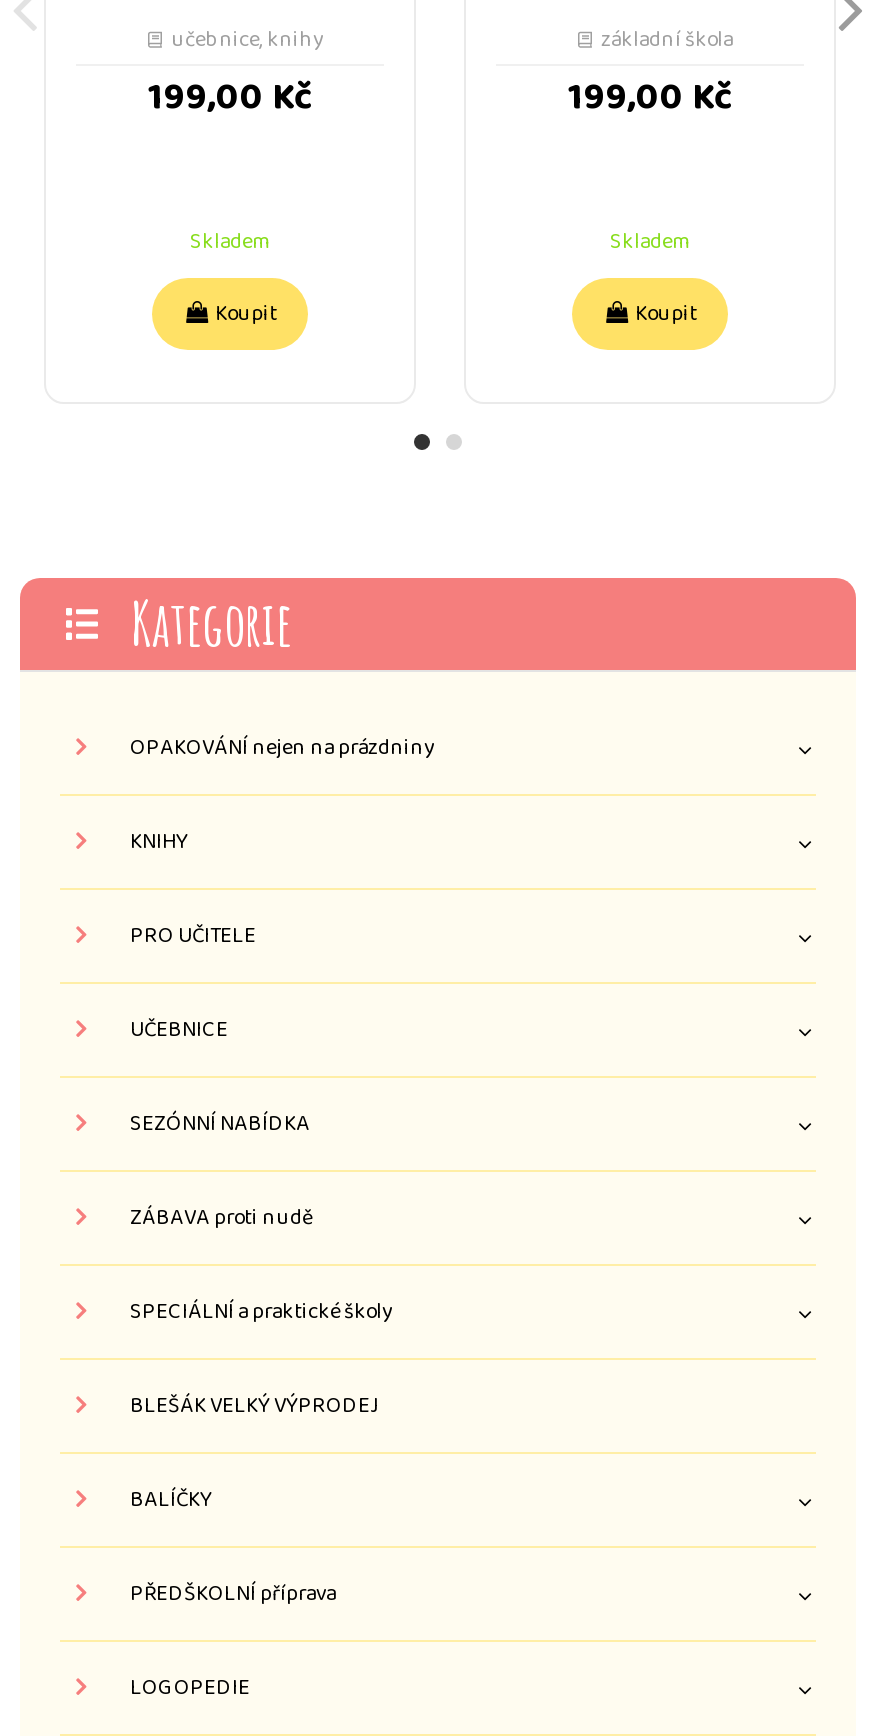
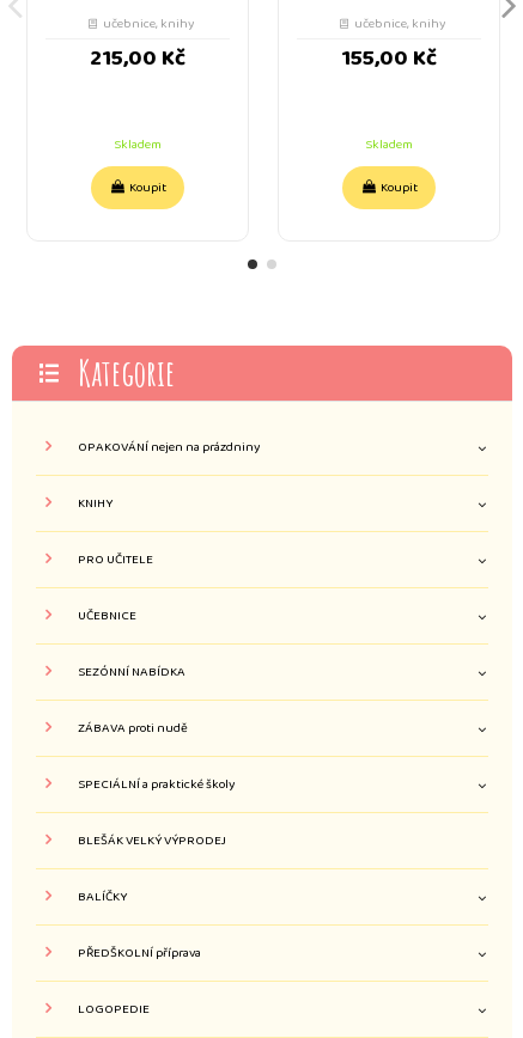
- základní škola
- 199,00 Kč
+ učebnice, knihy
+ 155,00 Kč

- 199,00 Kč
+ 215,00 Kč
